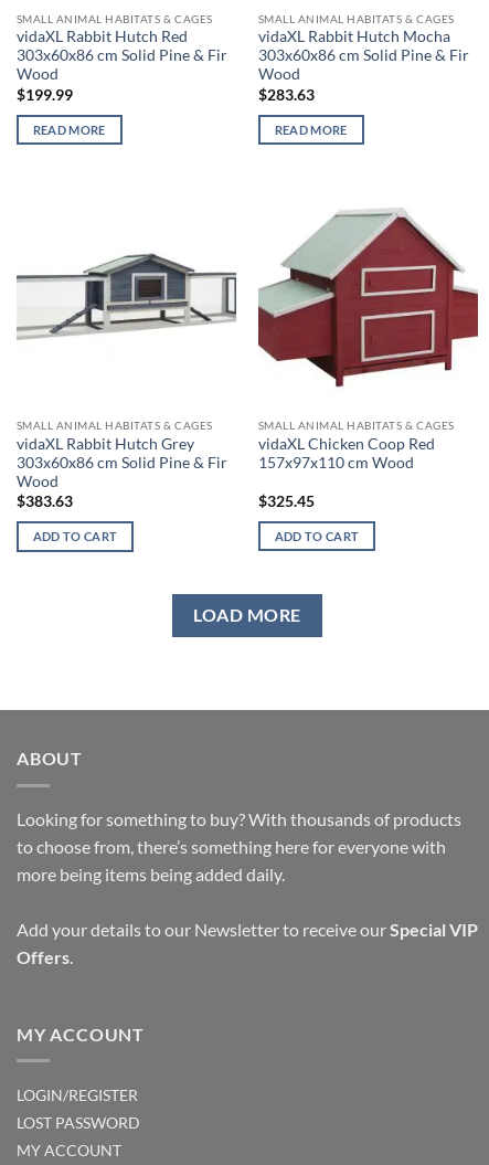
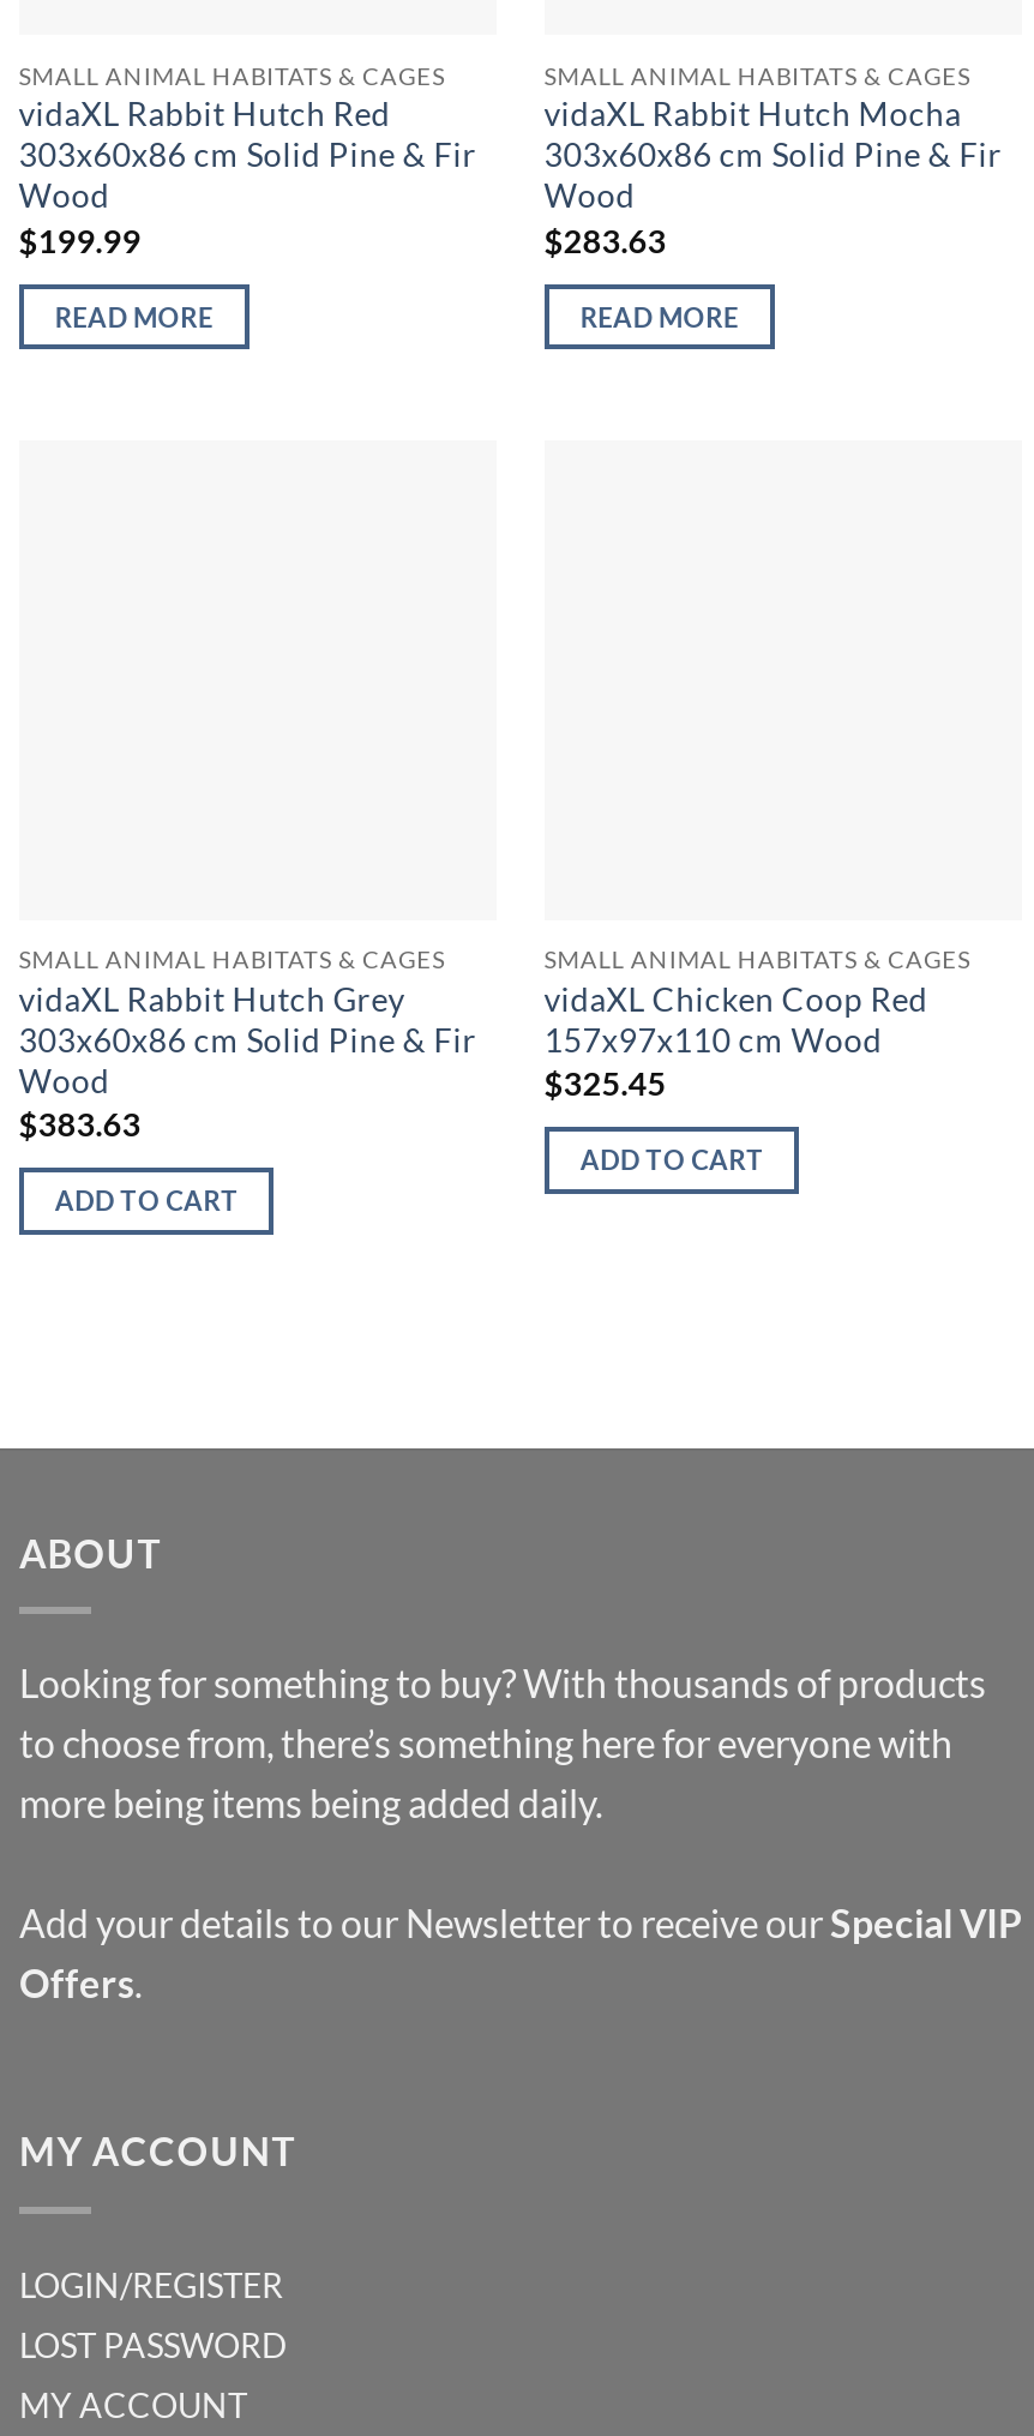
- [image]

- [image]

- LOAD MORE
